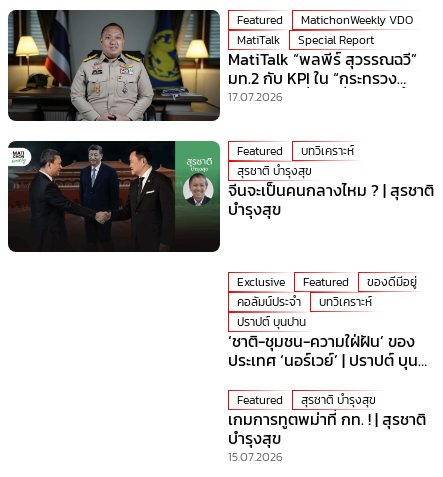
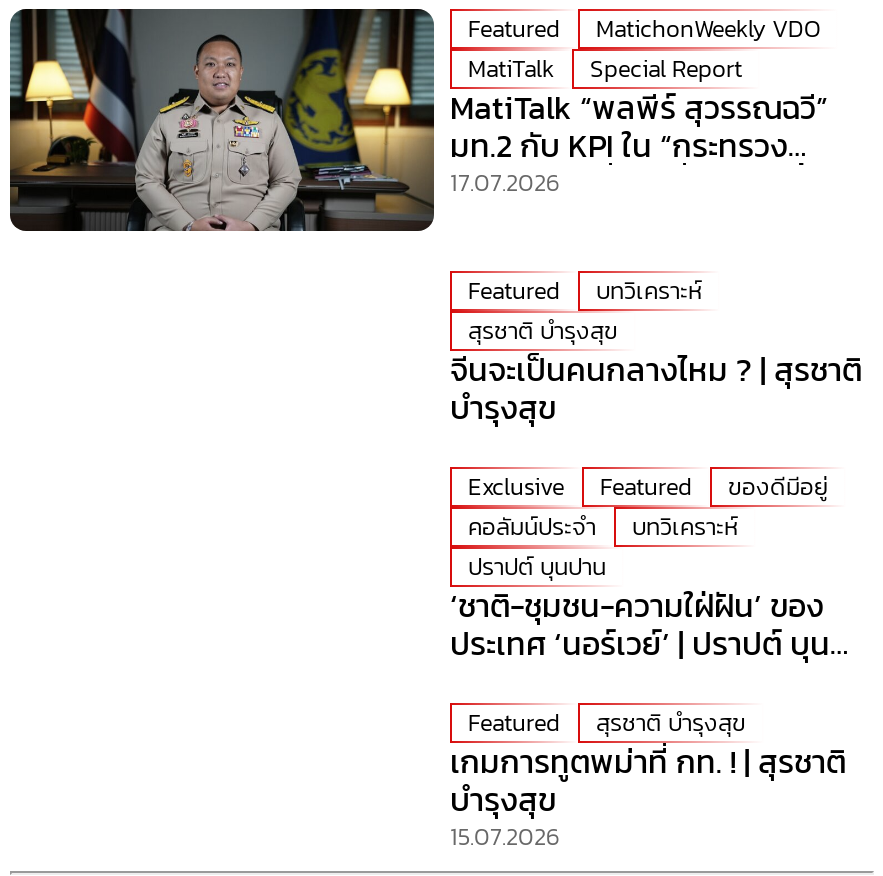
- [image]
